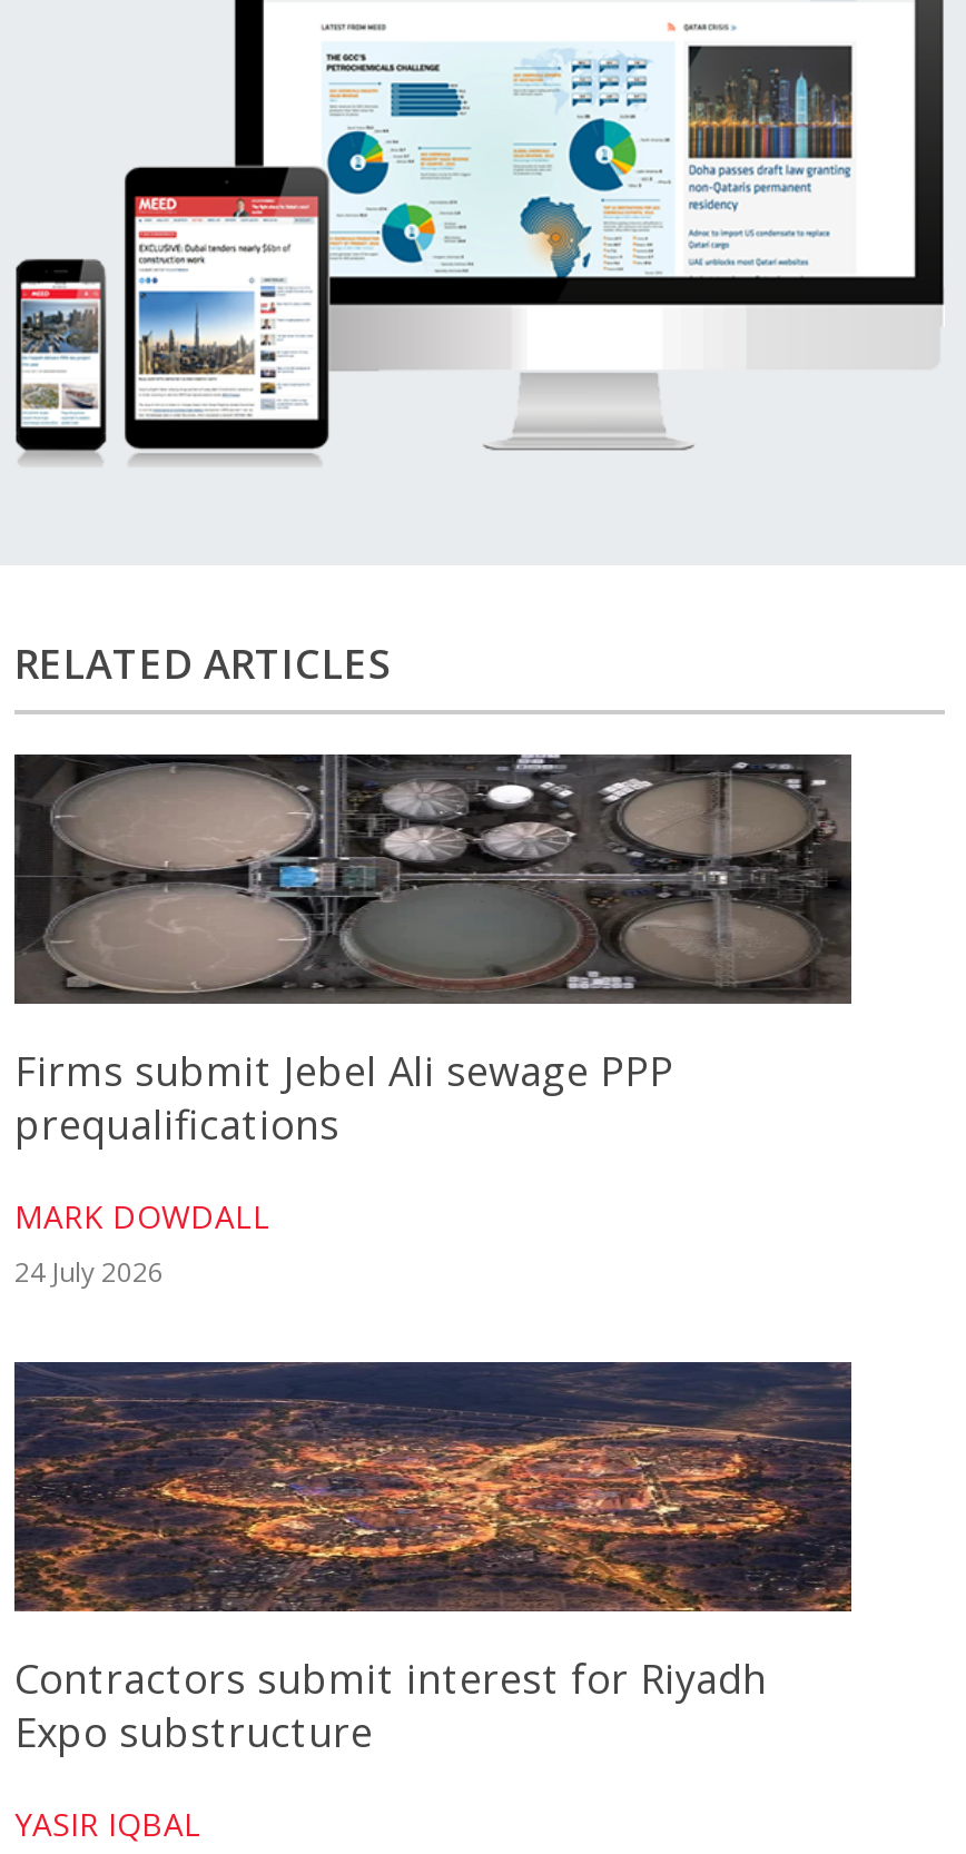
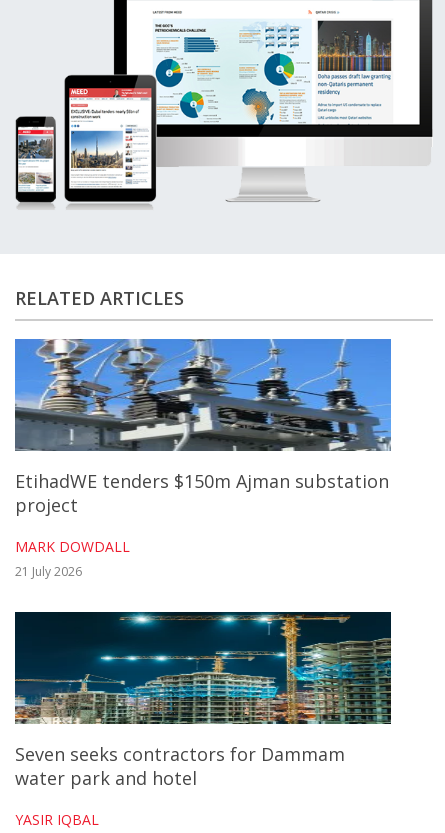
- [image]
- Firms submit Jebel Ali sewage PPP
- prequalifications
+ [image]
+ EtihadWE tenders $150m Ajman substation
+ project

- 24 July 2026
+ 21 July 2026

- [image]
- Contractors submit interest for Riyadh
- Expo substructure
+ [image]
+ Seven seeks contractors for Dammam
+ water park and hotel
